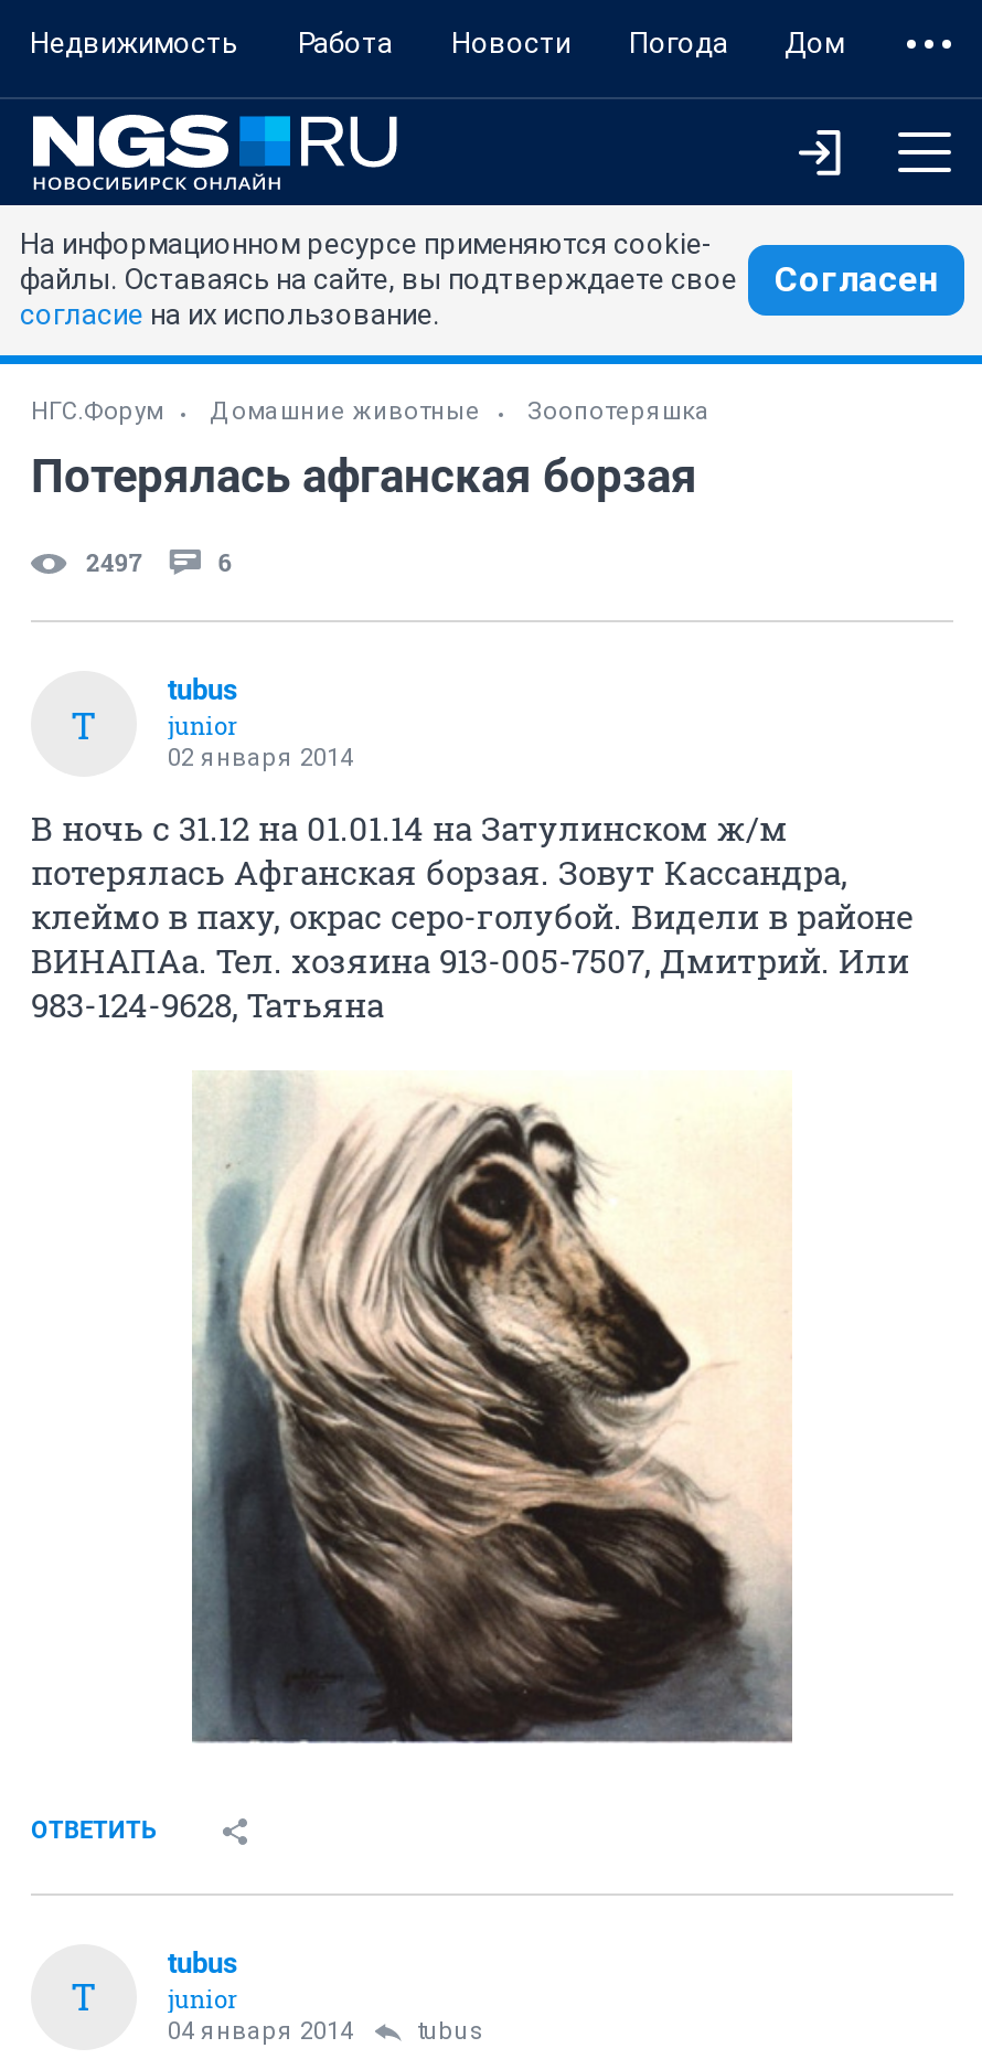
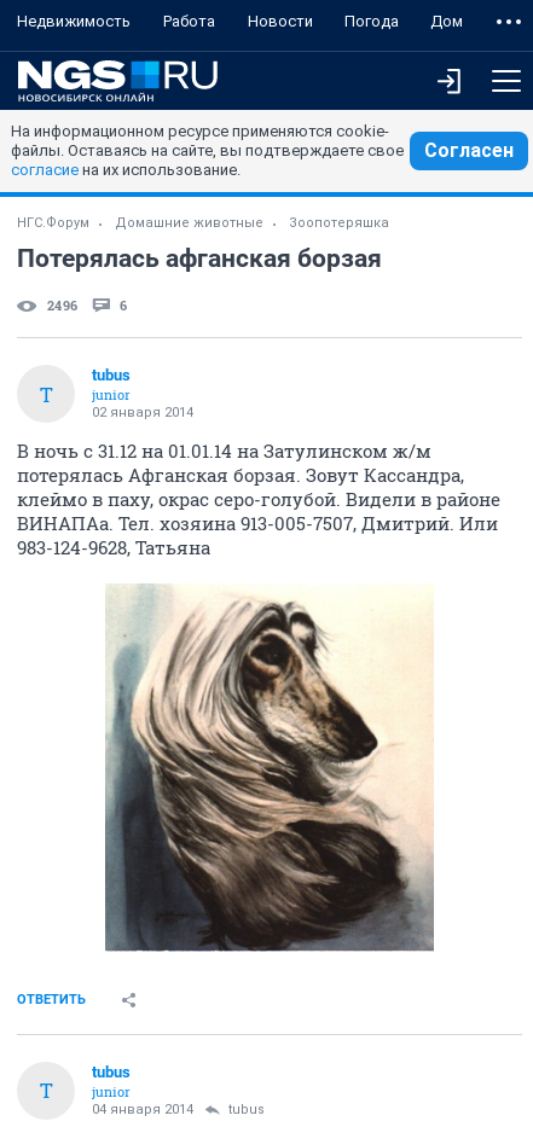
- 2497
+ 2496
